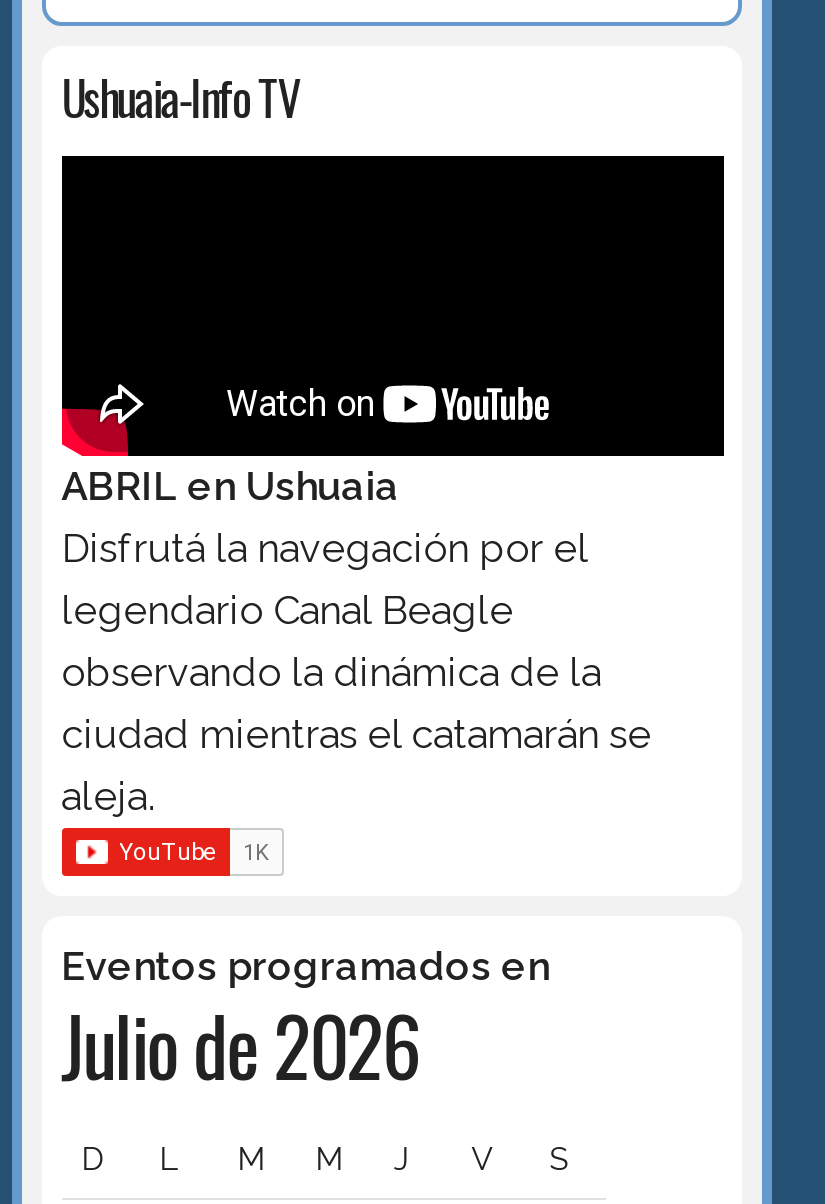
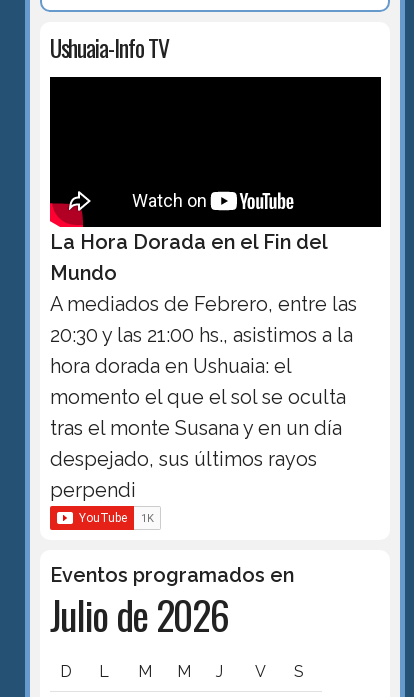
- ABRIL en Ushuaia
- Disfrutá la navegación por el
- legendario Canal Beagle
- observando la dinámica de la
- ciudad mientras el catamarán se
- aleja.
+ La Hora Dorada en el Fin del
+ Mundo
+ A mediados de Febrero, entre las
+ 20:30 y las 21:00 hs., asistimos a la
+ hora dorada en Ushuaia: el
+ momento el que el sol se oculta
+ tras el monte Susana y en un día
+ despejado, sus últimos rayos
+ perpendi
